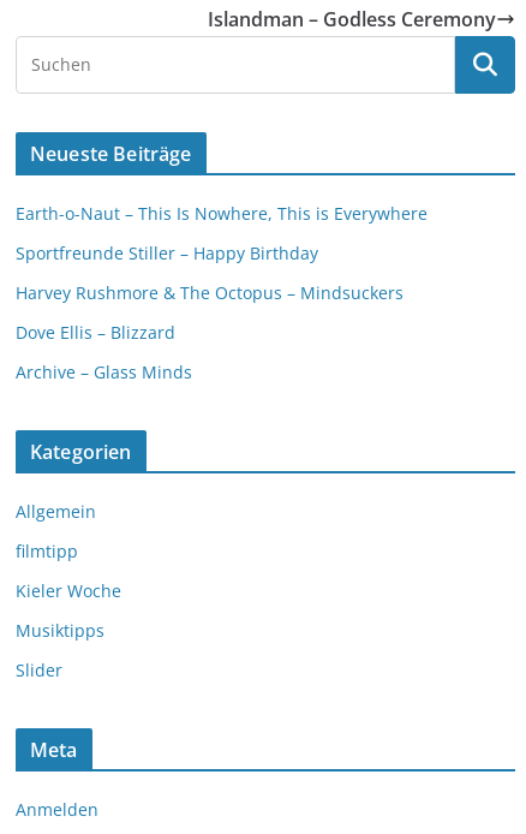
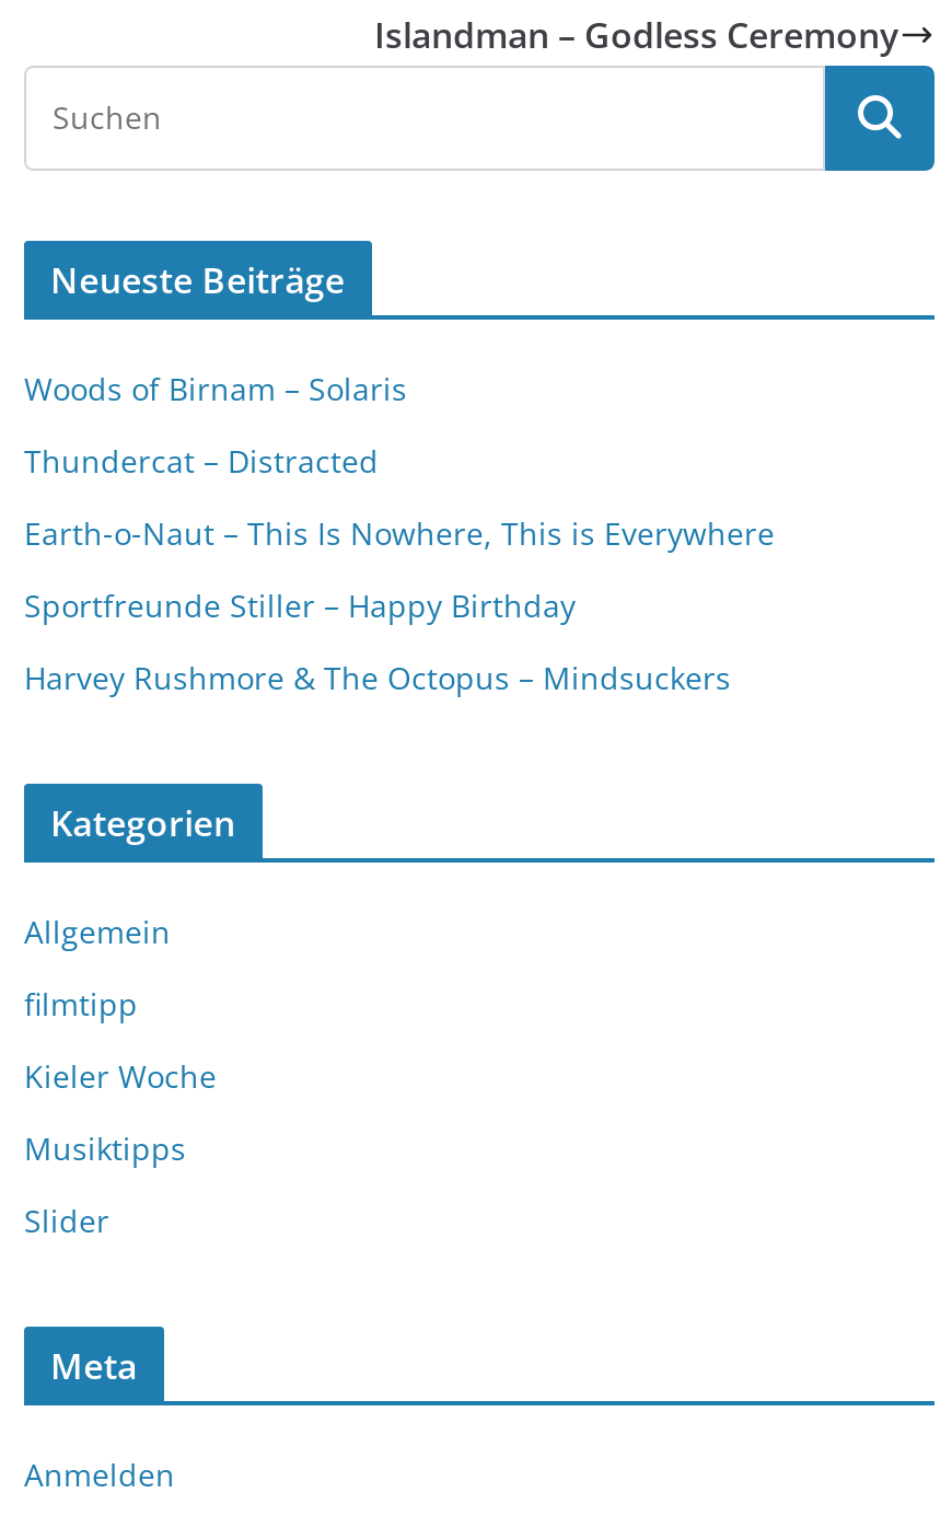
+ Woods of Birnam – Solaris
+ Thundercat – Distracted

moved down: Earth-o-Naut – This Is Nowhere, This is Everywhere | Sportfreunde Stiller – Happy Birthday | Harvey Rushmore & The Octopus – Mindsuckers

- Dove Ellis – Blizzard
- Archive – Glass Minds
